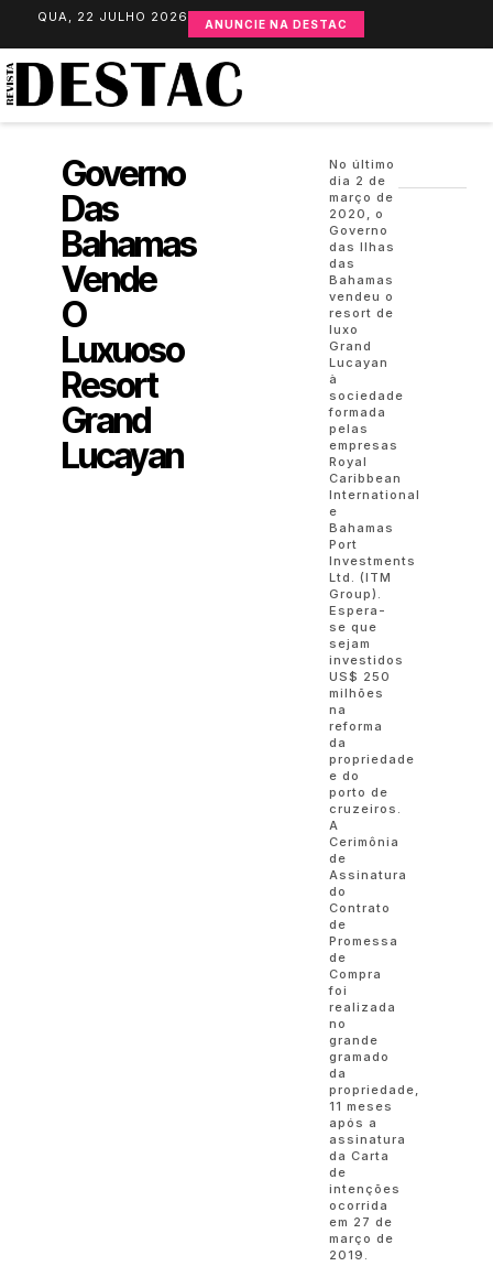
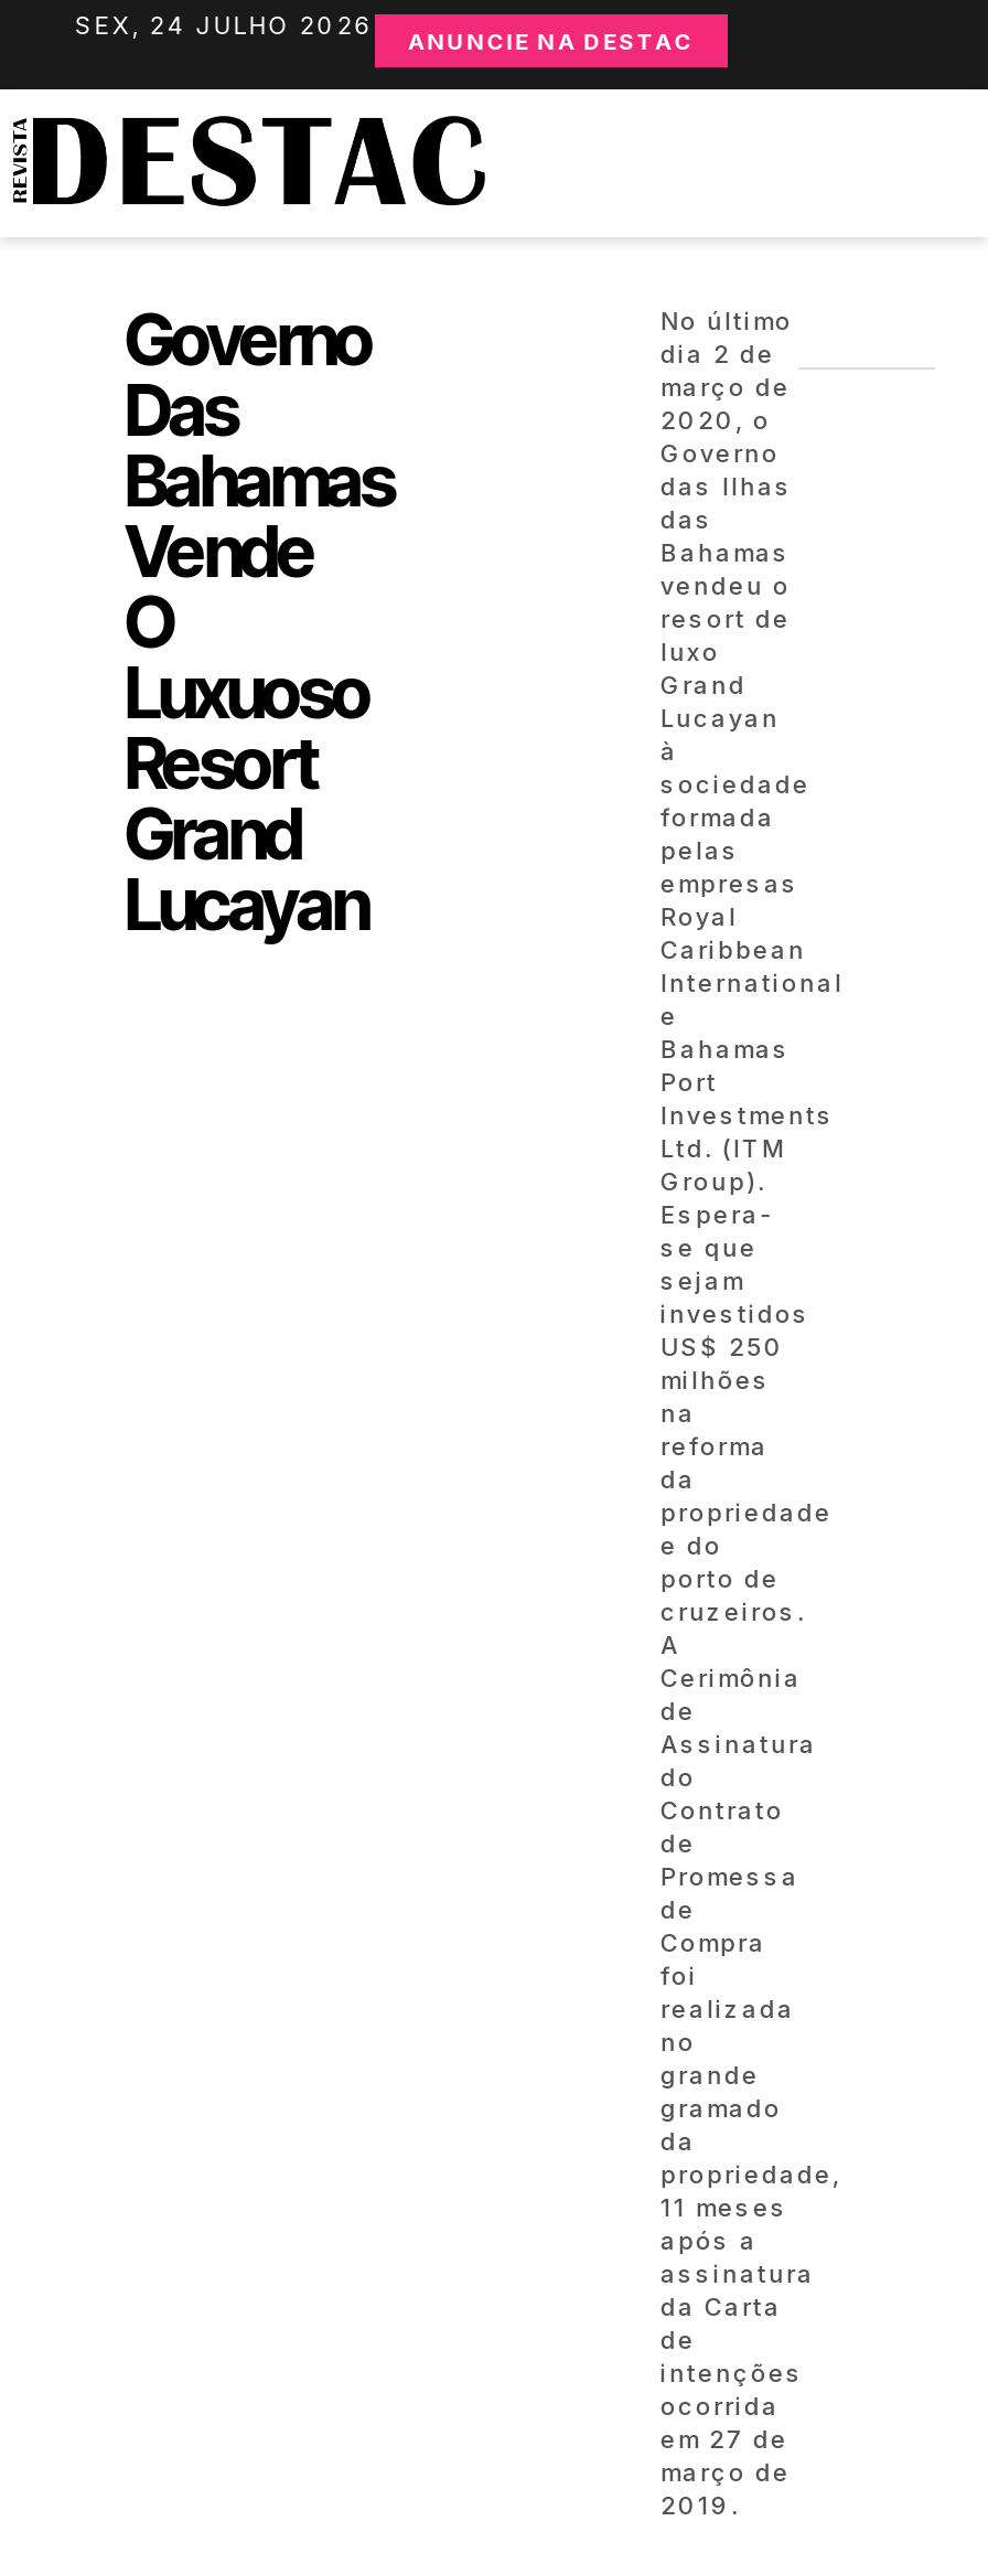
- QUA, 22 JULHO 2026 ANUNCIE NA DESTAC
+ SEX, 24 JULHO 2026 ANUNCIE NA DESTAC
